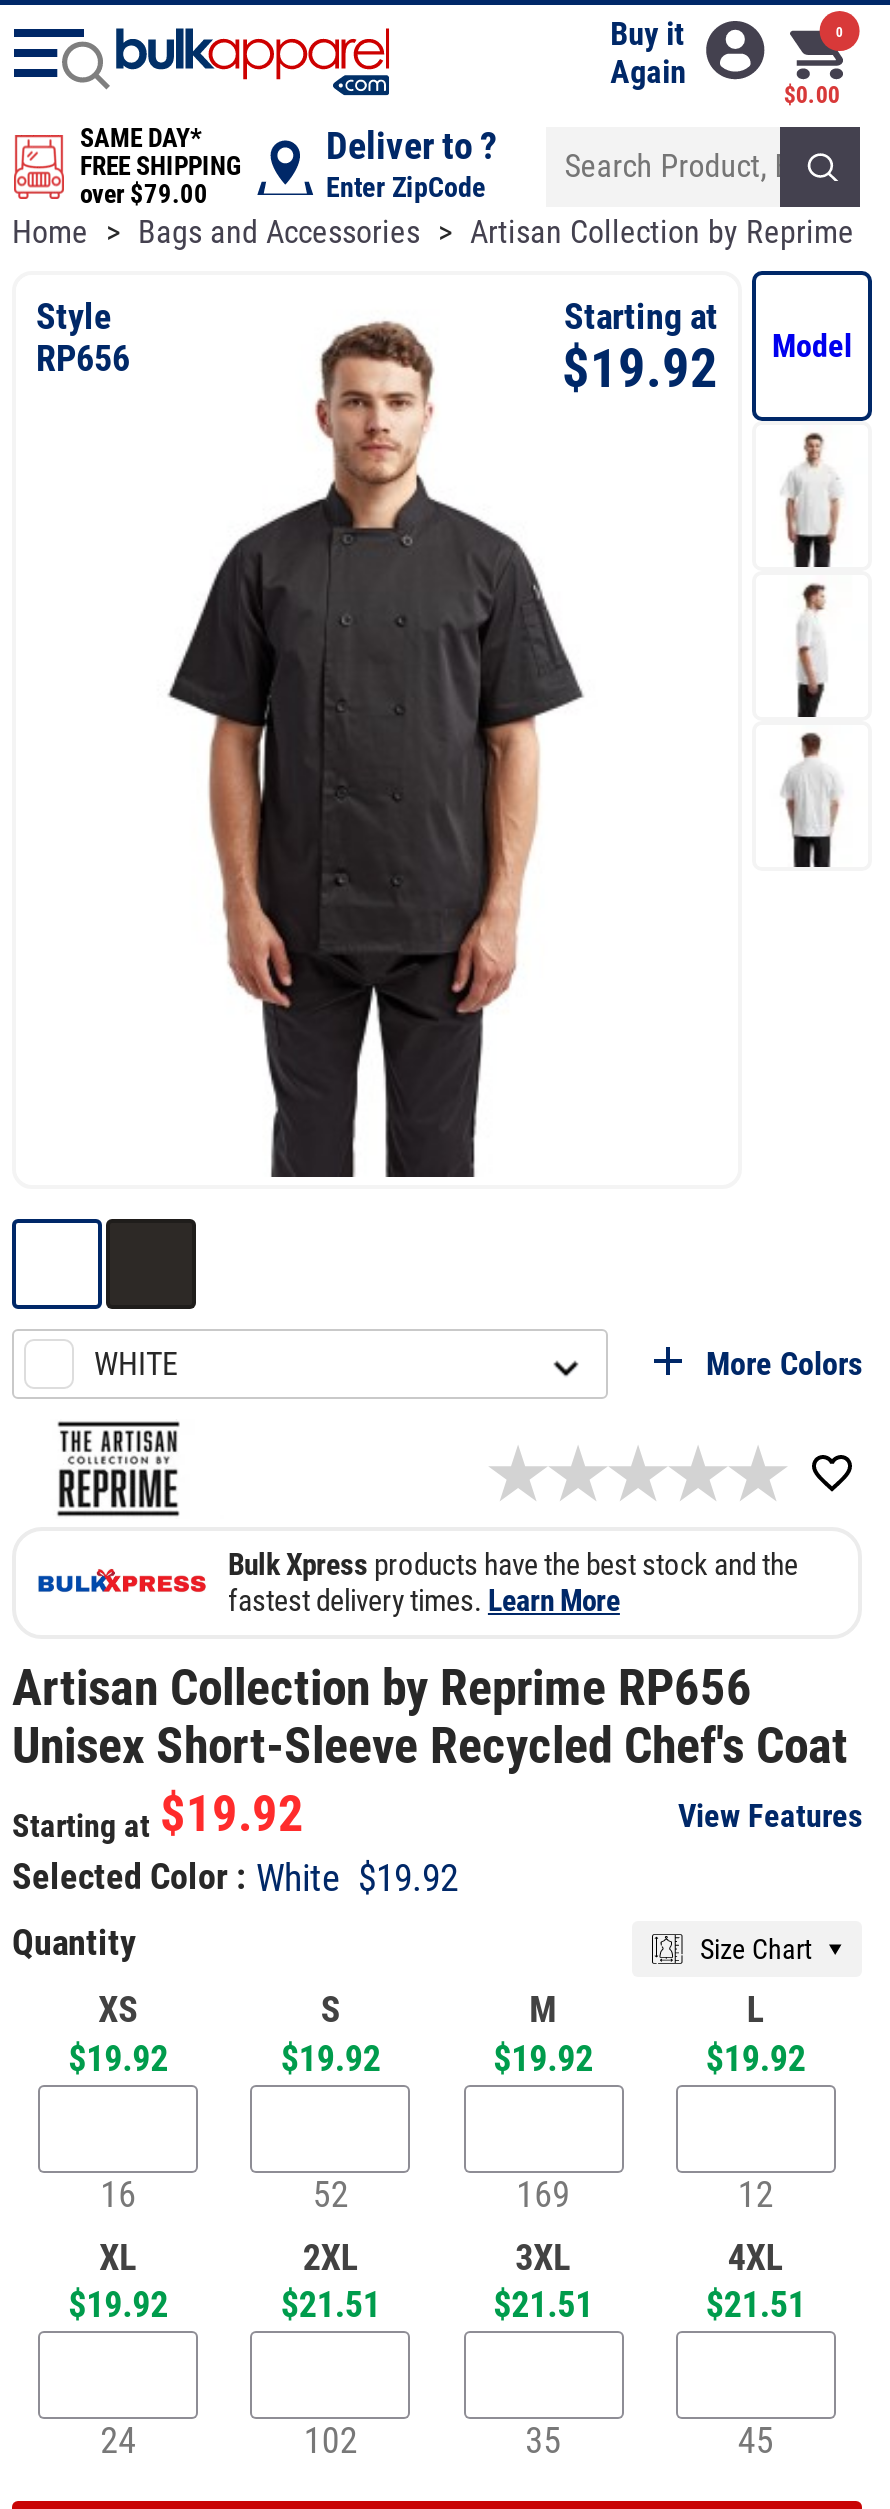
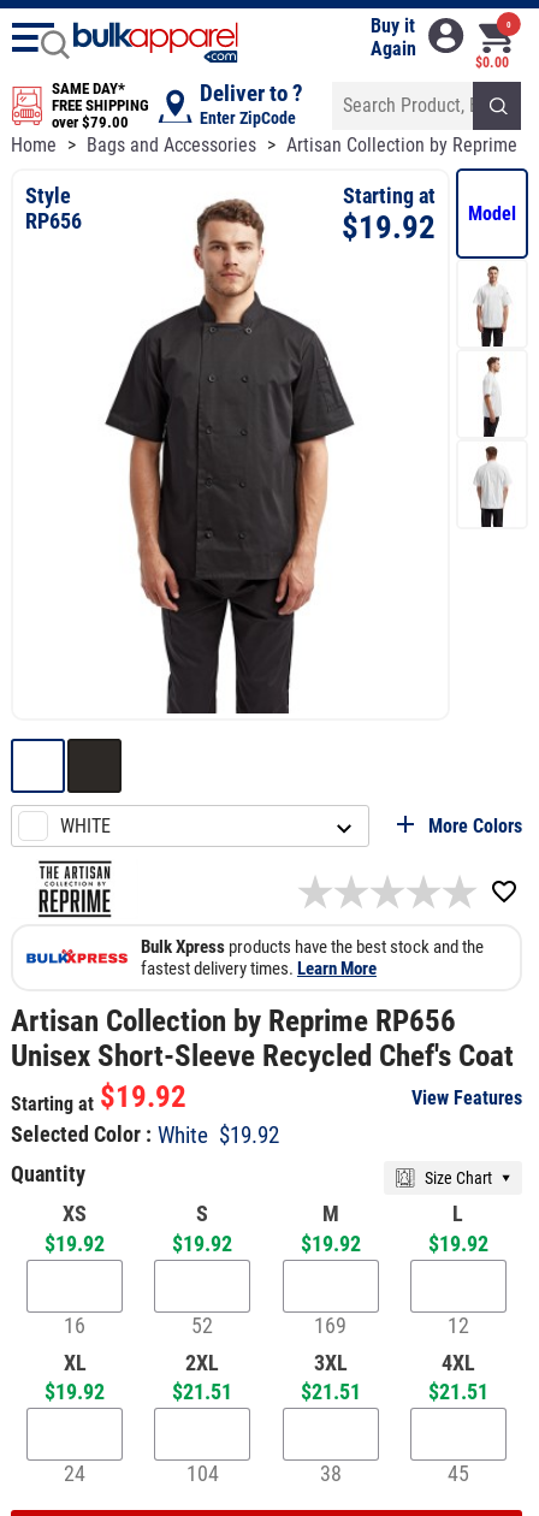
- 102
+ 104

- 35
+ 38
